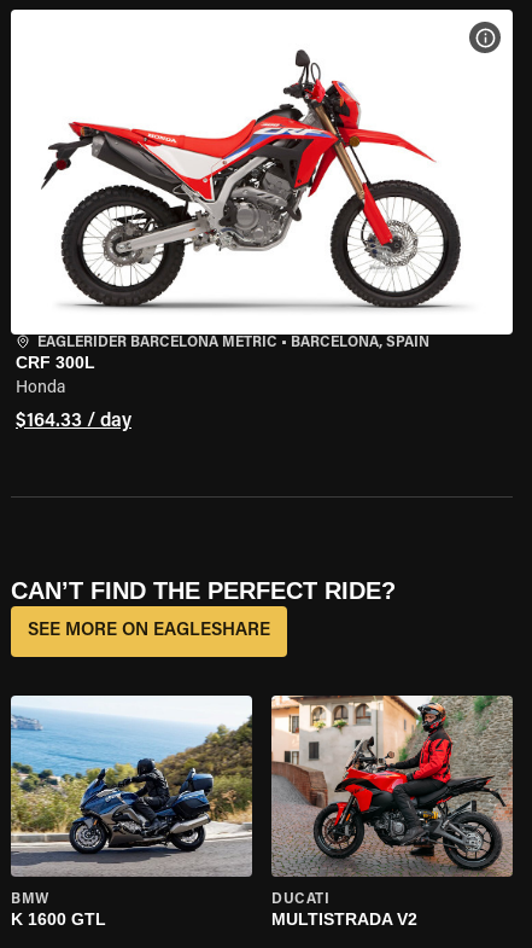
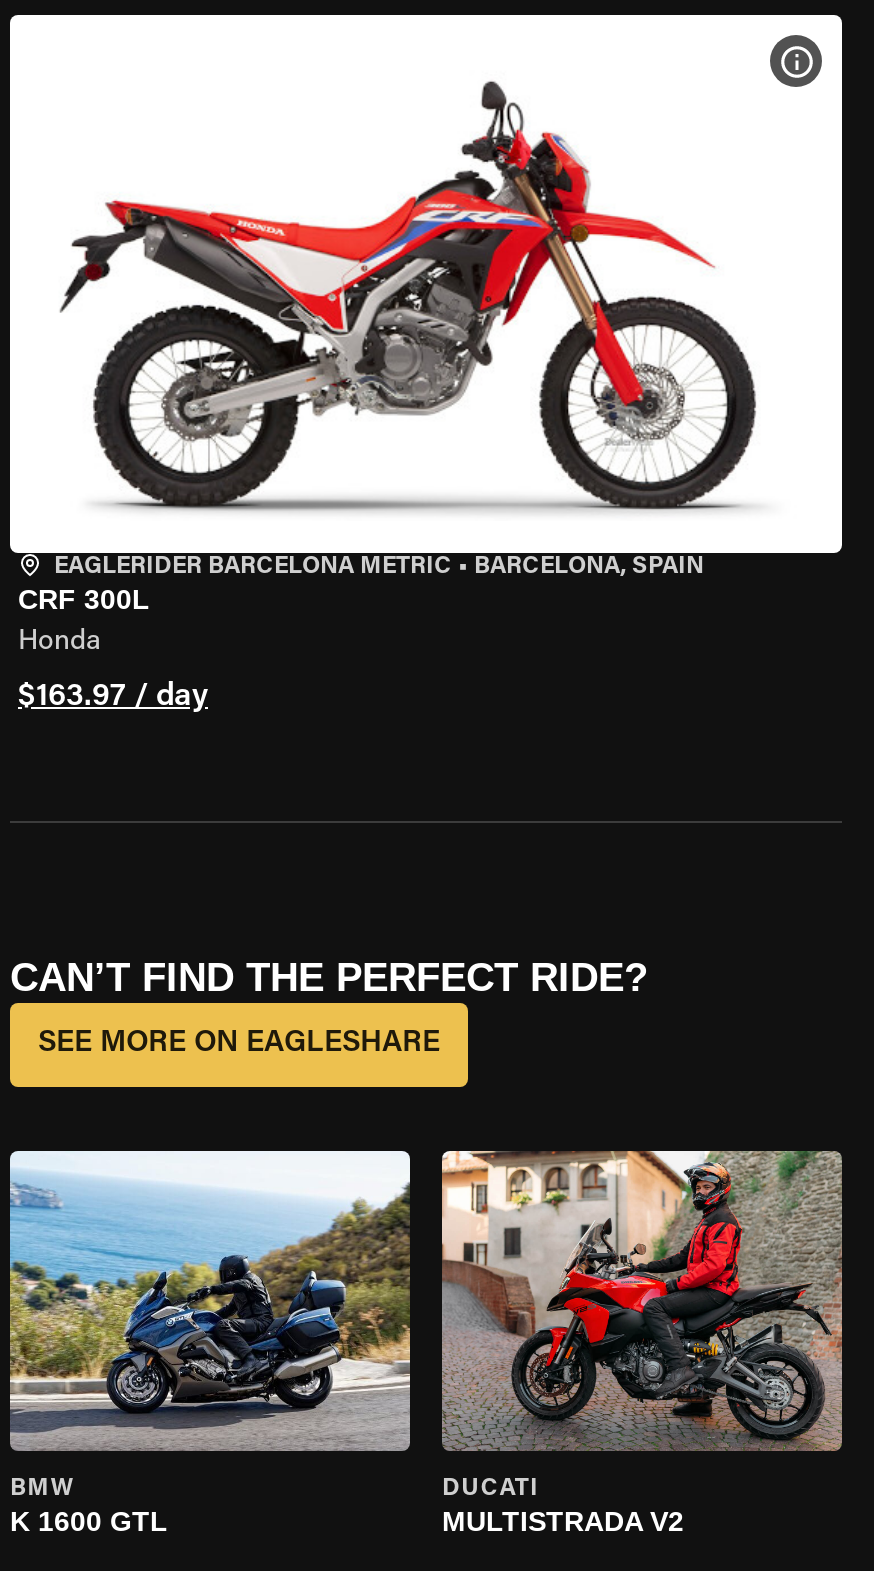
- $164.33 / day
+ $163.97 / day
